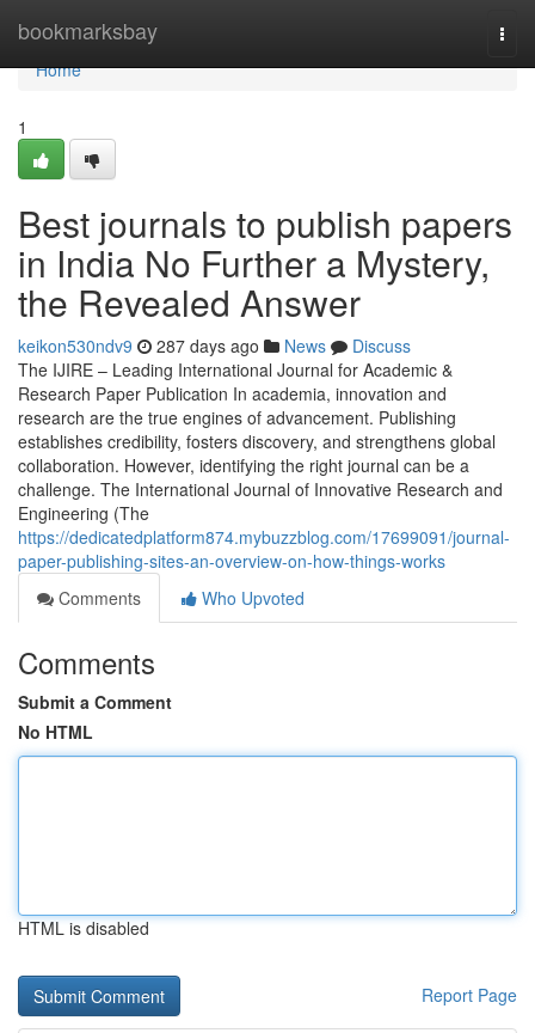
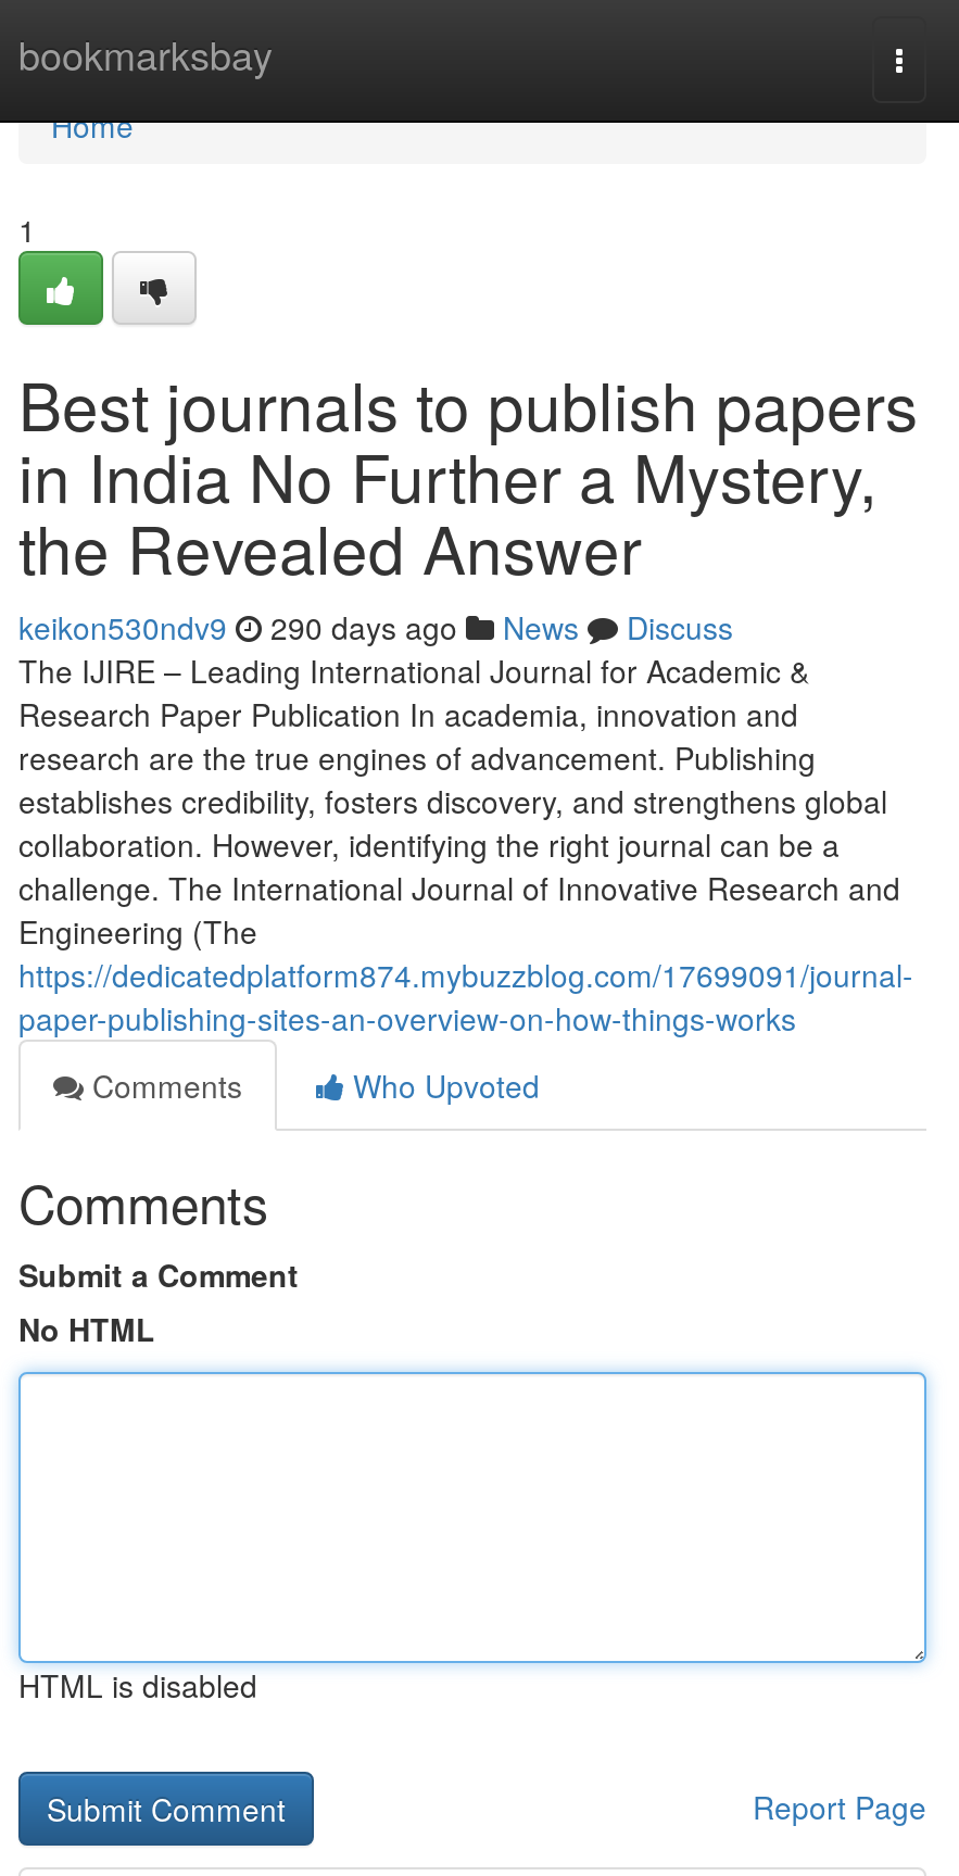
- keikon530ndv9 287 days ago News Discuss
+ keikon530ndv9 290 days ago News Discuss
